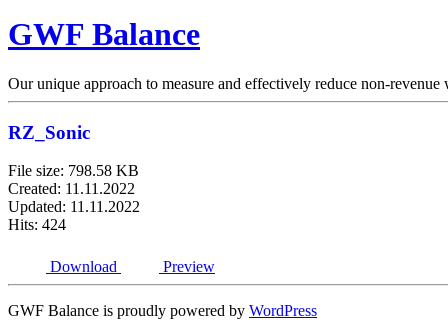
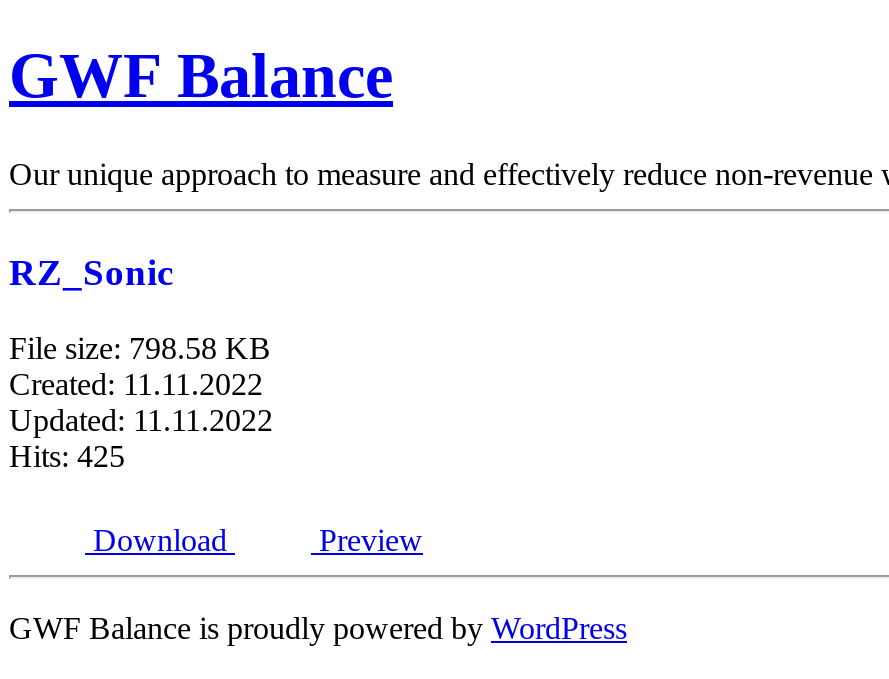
- Hits: 424
+ Hits: 425
